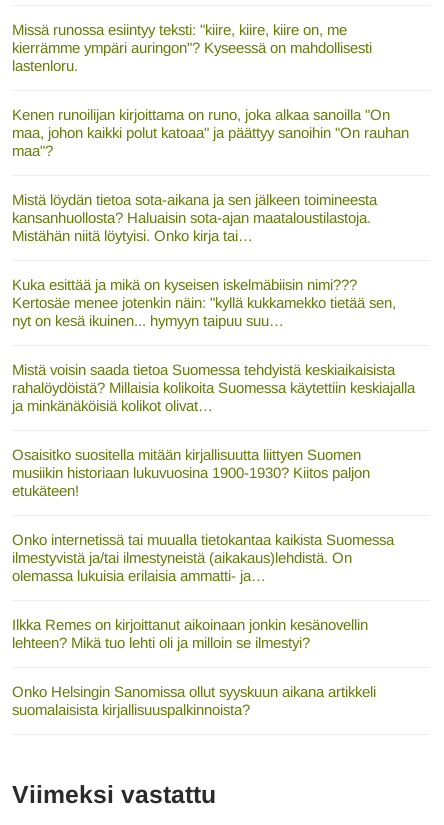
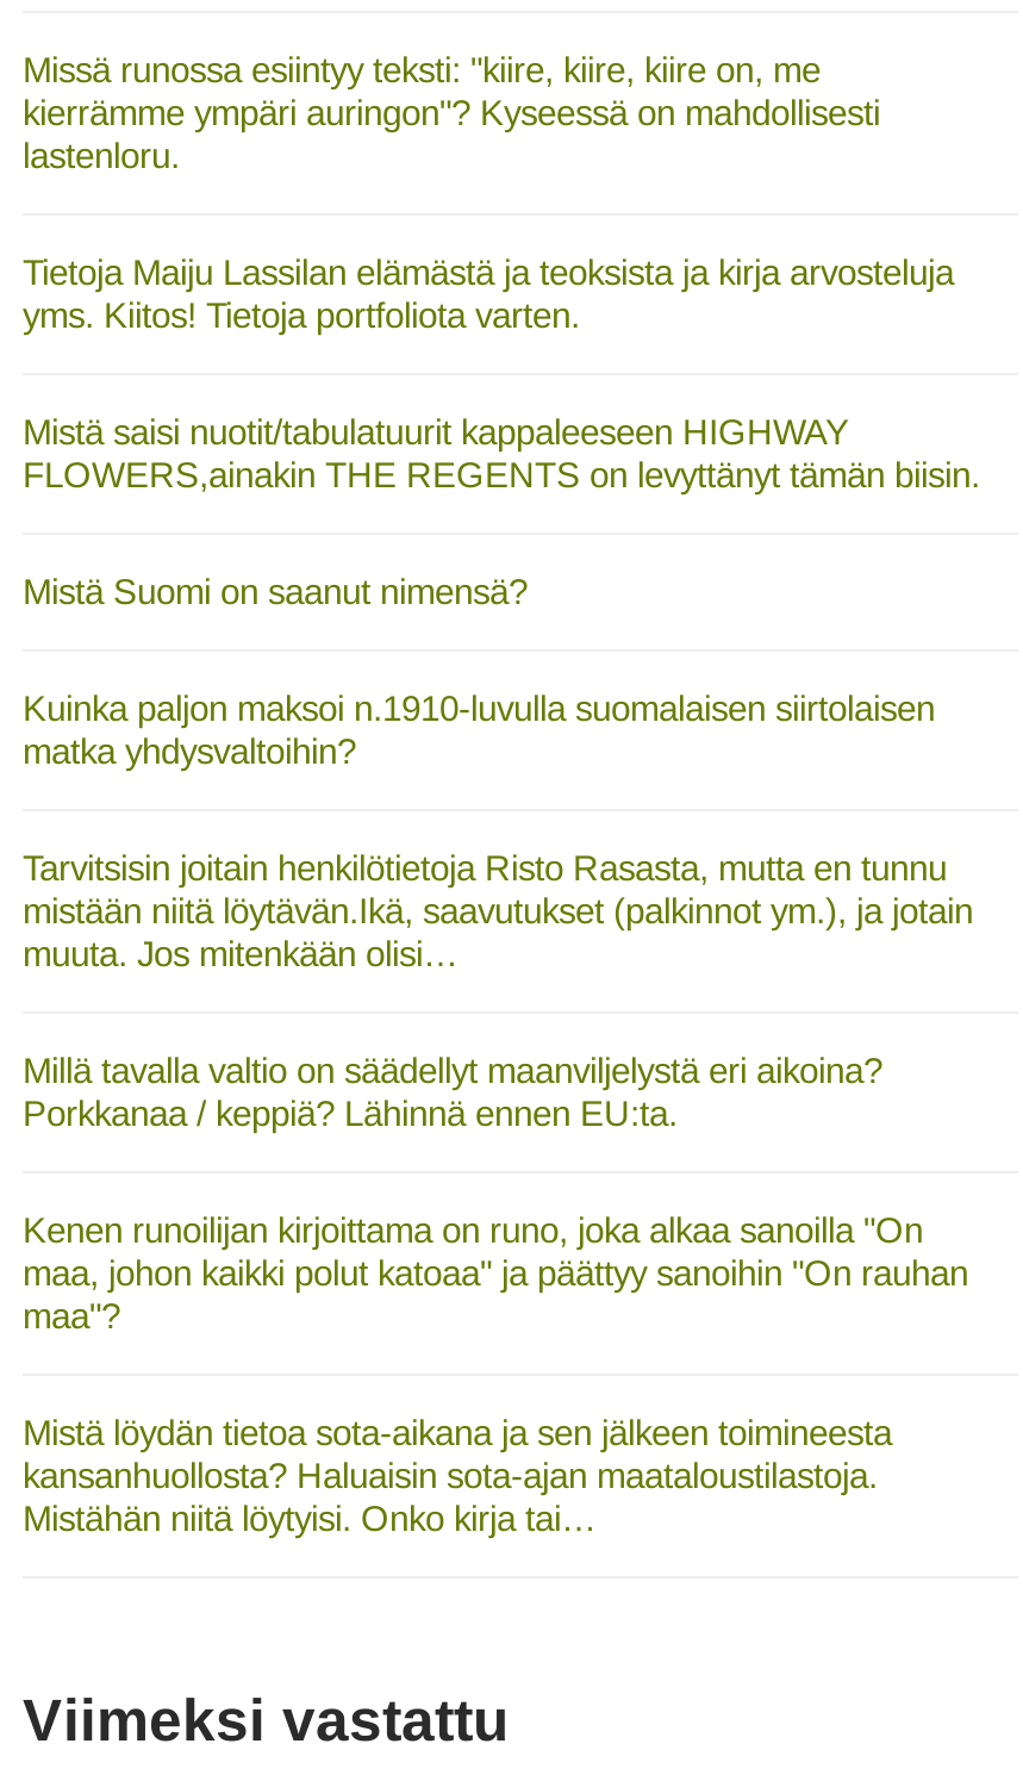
+ Tietoja Maiju Lassilan elämästä ja teoksista ja kirja arvosteluja
+ yms. Kiitos! Tietoja portfoliota varten.
+ Mistä saisi nuotit/tabulatuurit kappaleeseen HIGHWAY
+ FLOWERS,ainakin THE REGENTS on levyttänyt tämän biisin.
+ Mistä Suomi on saanut nimensä?
+ Kuinka paljon maksoi n.1910-luvulla suomalaisen siirtolaisen
+ matka yhdysvaltoihin?
+ Tarvitsisin joitain henkilötietoja Risto Rasasta, mutta en tunnu
+ mistään niitä löytävän.Ikä, saavutukset (palkinnot ym.), ja jotain
+ muuta. Jos mitenkään olisi…
+ Millä tavalla valtio on säädellyt maanviljelystä eri aikoina?
+ Porkkanaa / keppiä? Lähinnä ennen EU:ta.

moved down: Kenen runoilijan kirjoittama on runo, joka alkaa sanoilla "On | maa, johon kaikki polut katoaa" ja päättyy sanoihin "On rauhan | maa"? | Mistä löydän tietoa sota-aikana ja sen jälkeen toimineesta | kansanhuollosta? Haluaisin sota-ajan maataloustilastoja. | Mistähän niitä löytyisi. Onko kirja tai…

- Kuka esittää ja mikä on kyseisen iskelmäbiisin nimi???
- Kertosäe menee jotenkin näin: "kyllä kukkamekko tietää sen,
- nyt on kesä ikuinen... hymyyn taipuu suu…
- Mistä voisin saada tietoa Suomessa tehdyistä keskiaikaisista
- rahalöydöistä? Millaisia kolikoita Suomessa käytettiin keskiajalla
- ja minkänäköisiä kolikot olivat…
- Osaisitko suositella mitään kirjallisuutta liittyen Suomen
- musiikin historiaan lukuvuosina 1900-1930? Kiitos paljon
- etukäteen!
- Onko internetissä tai muualla tietokantaa kaikista Suomessa
- ilmestyvistä ja/tai ilmestyneistä (aikakaus)lehdistä. On
- olemassa lukuisia erilaisia ammatti- ja…
- Ilkka Remes on kirjoittanut aikoinaan jonkin kesänovellin
- lehteen? Mikä tuo lehti oli ja milloin se ilmestyi?
- Onko Helsingin Sanomissa ollut syyskuun aikana artikkeli
- suomalaisista kirjallisuuspalkinnoista?
